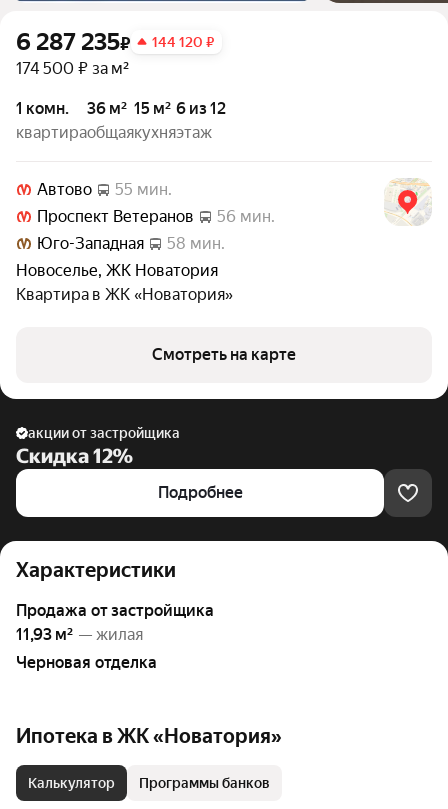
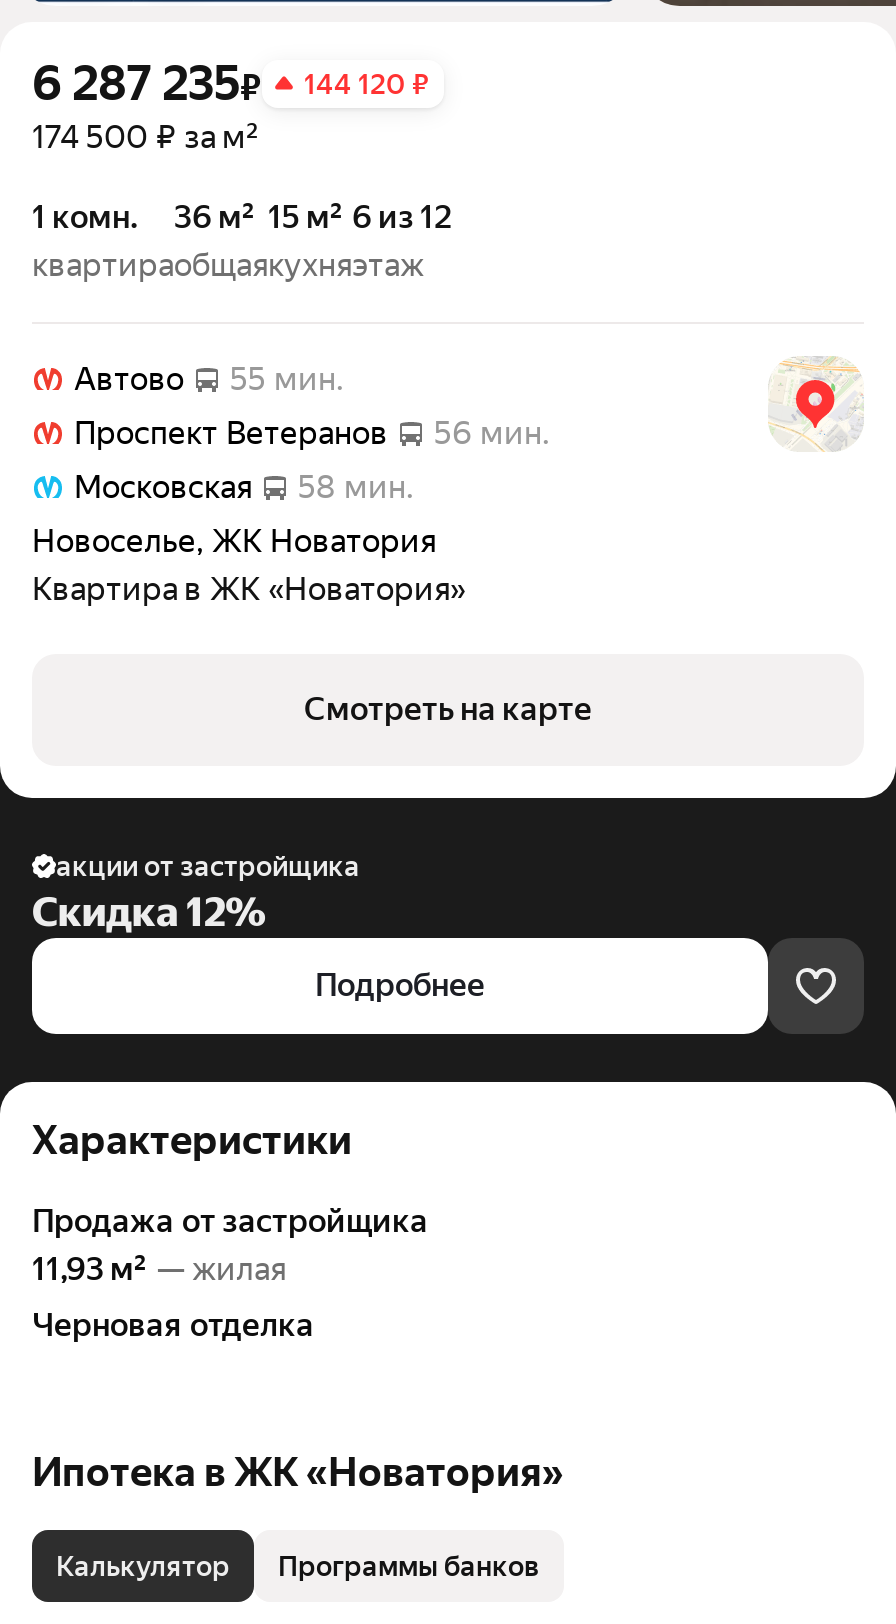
- Юго-Западная
+ Московская
